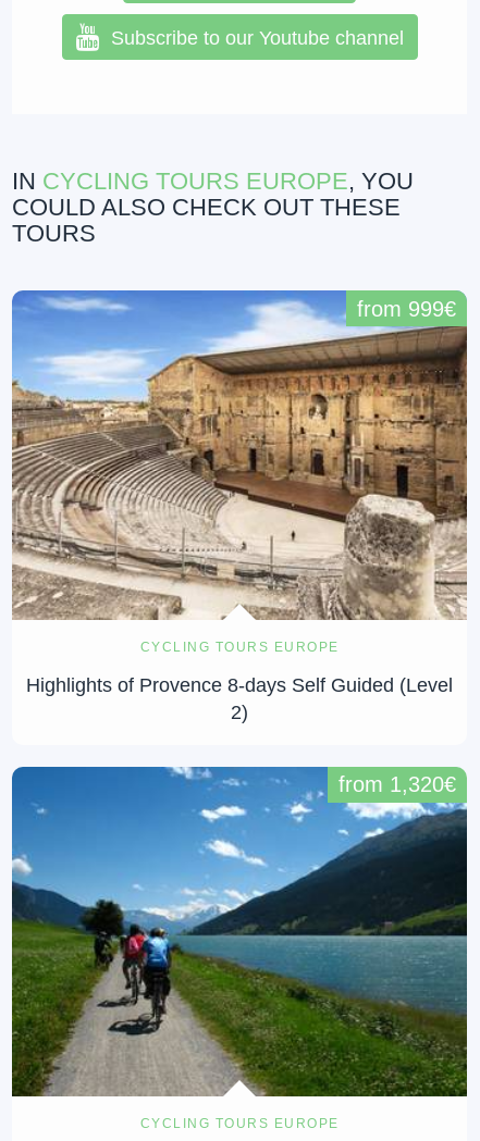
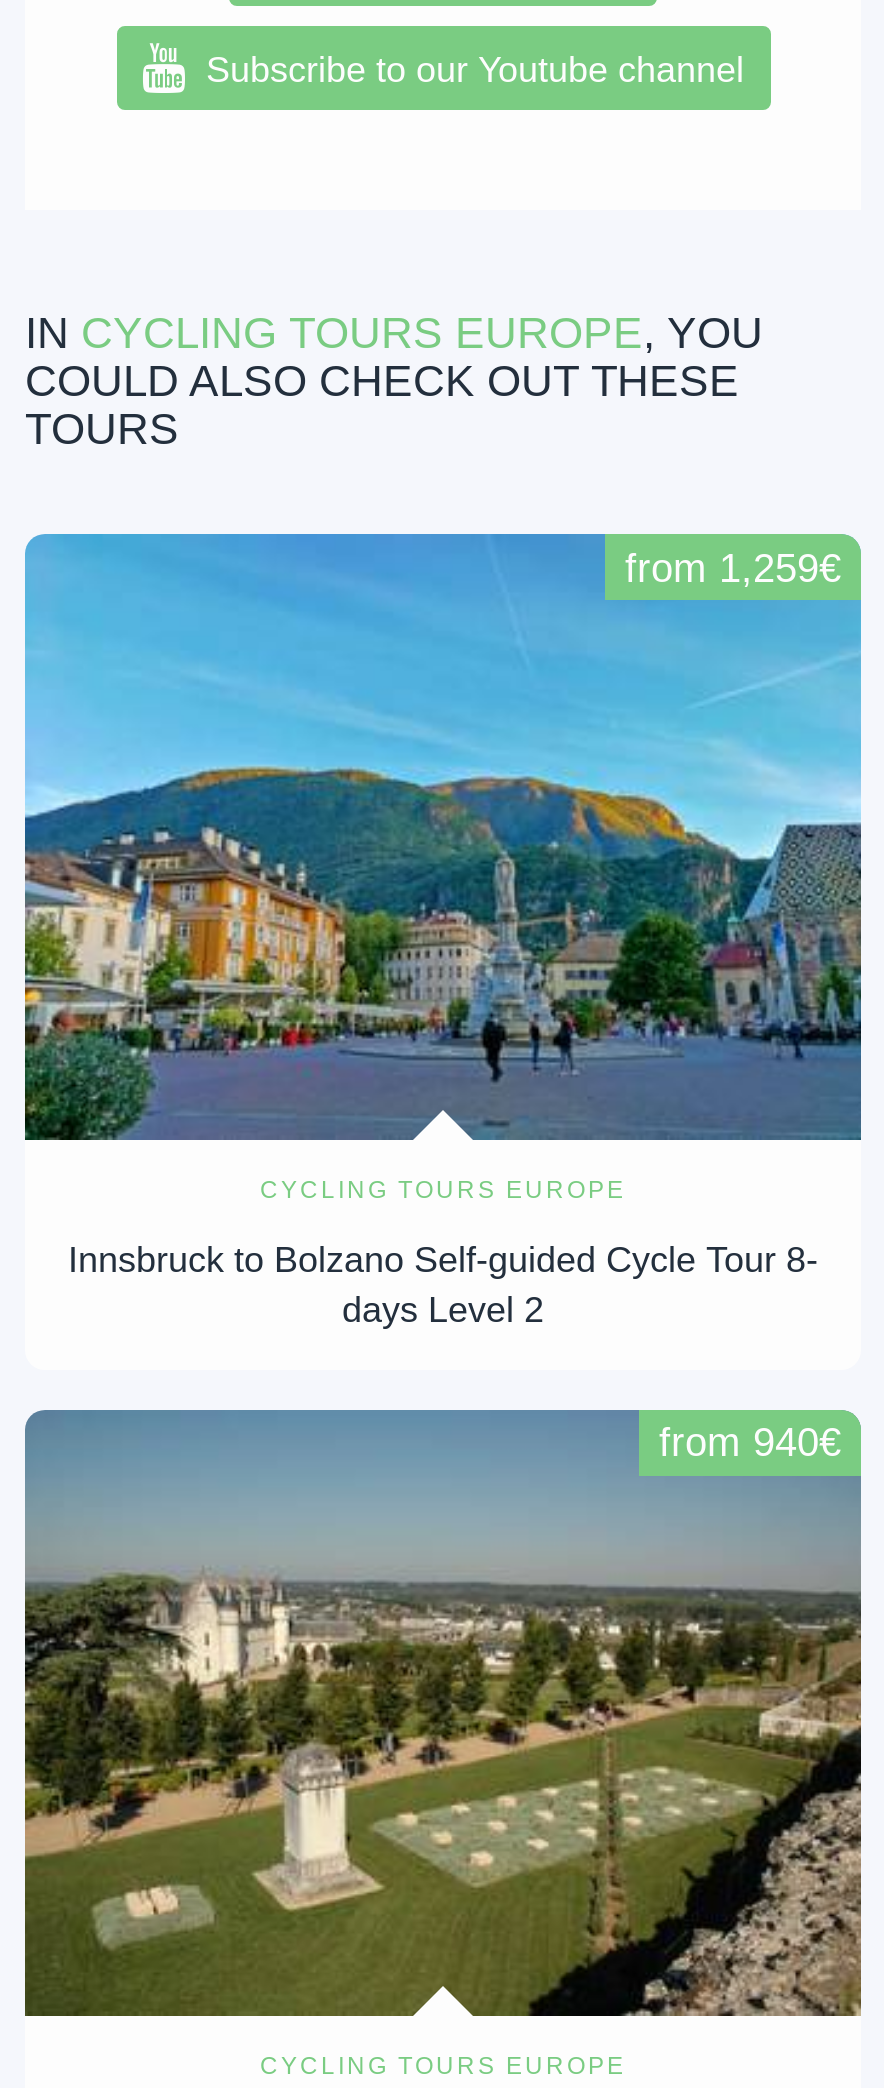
- [image]
- from 999€
+ [image]
+ from 1,259€

- Highlights of Provence 8-days Self Guided (Level
- 2)
+ Innsbruck to Bolzano Self-guided Cycle Tour 8-
+ days Level 2

- [image]
- from 1,320€
+ [image]
+ from 940€
